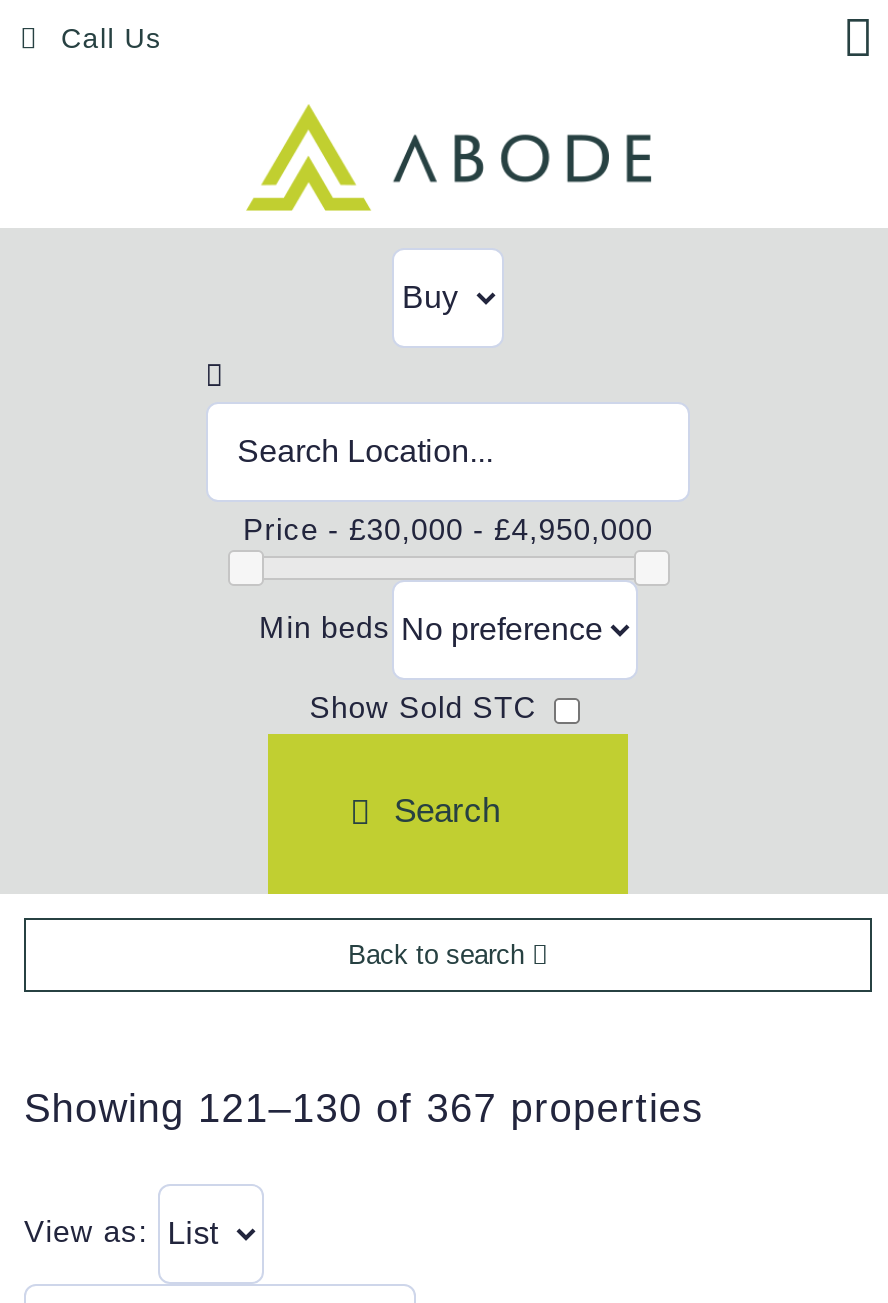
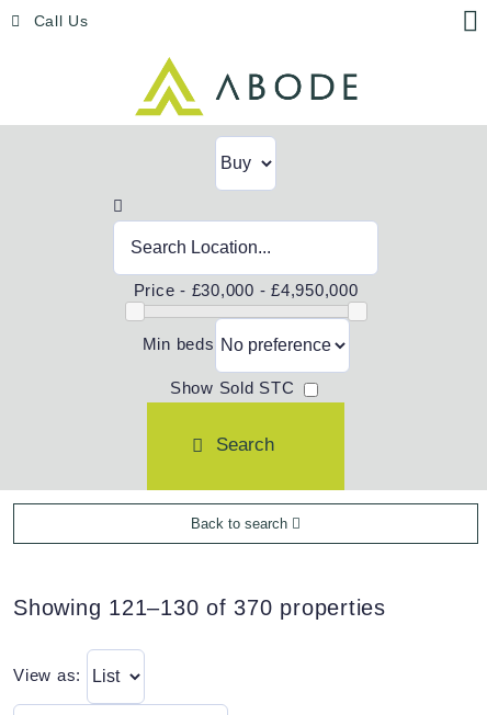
- Showing 121–130 of 367 properties
+ Showing 121–130 of 370 properties
